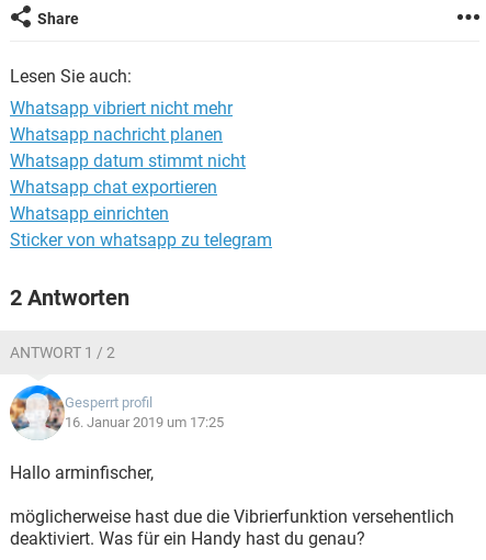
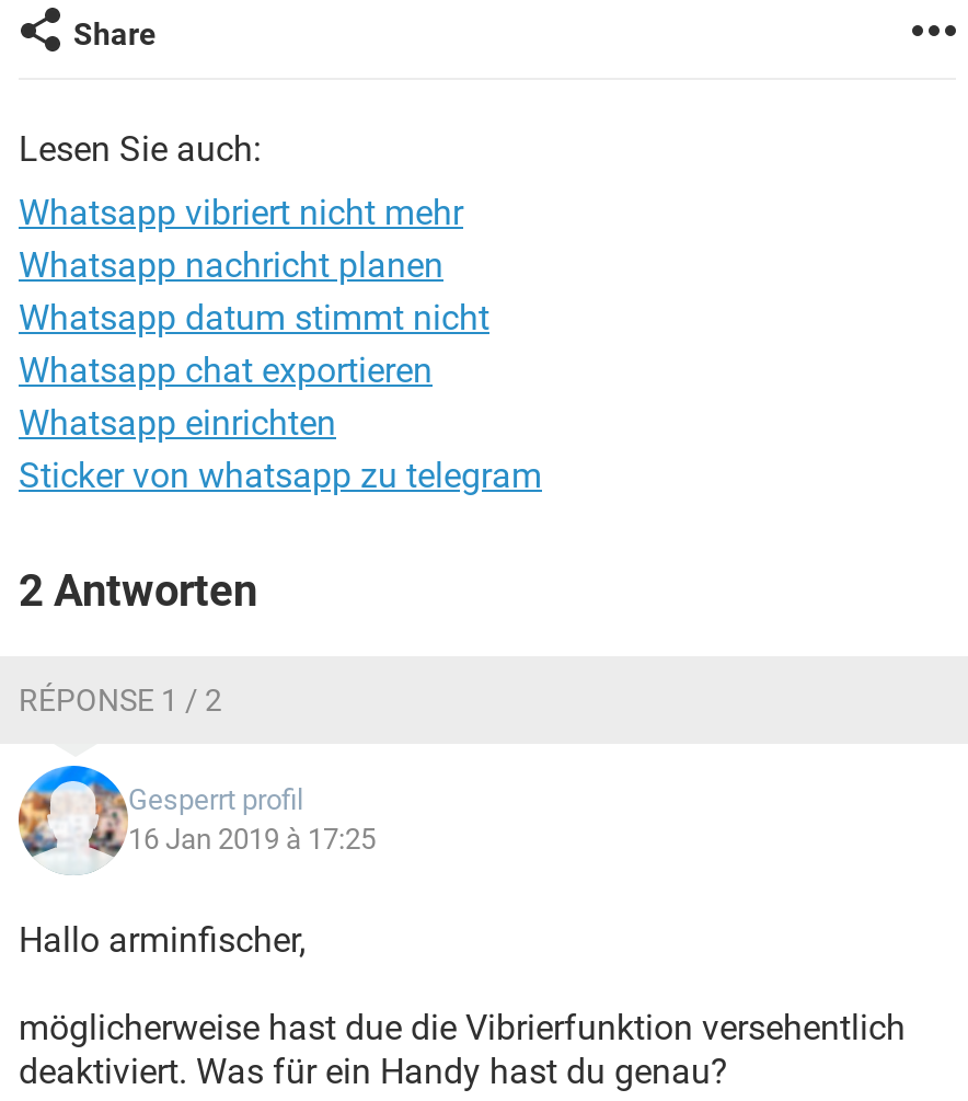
- ANTWORT 1 / 2
+ RÉPONSE 1 / 2

- 16. Januar 2019 um 17:25
+ 16 Jan 2019 à 17:25
